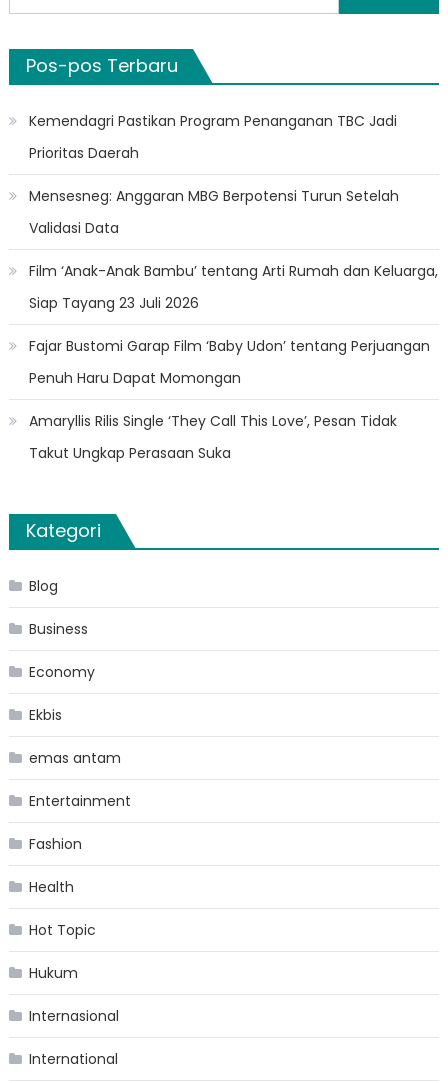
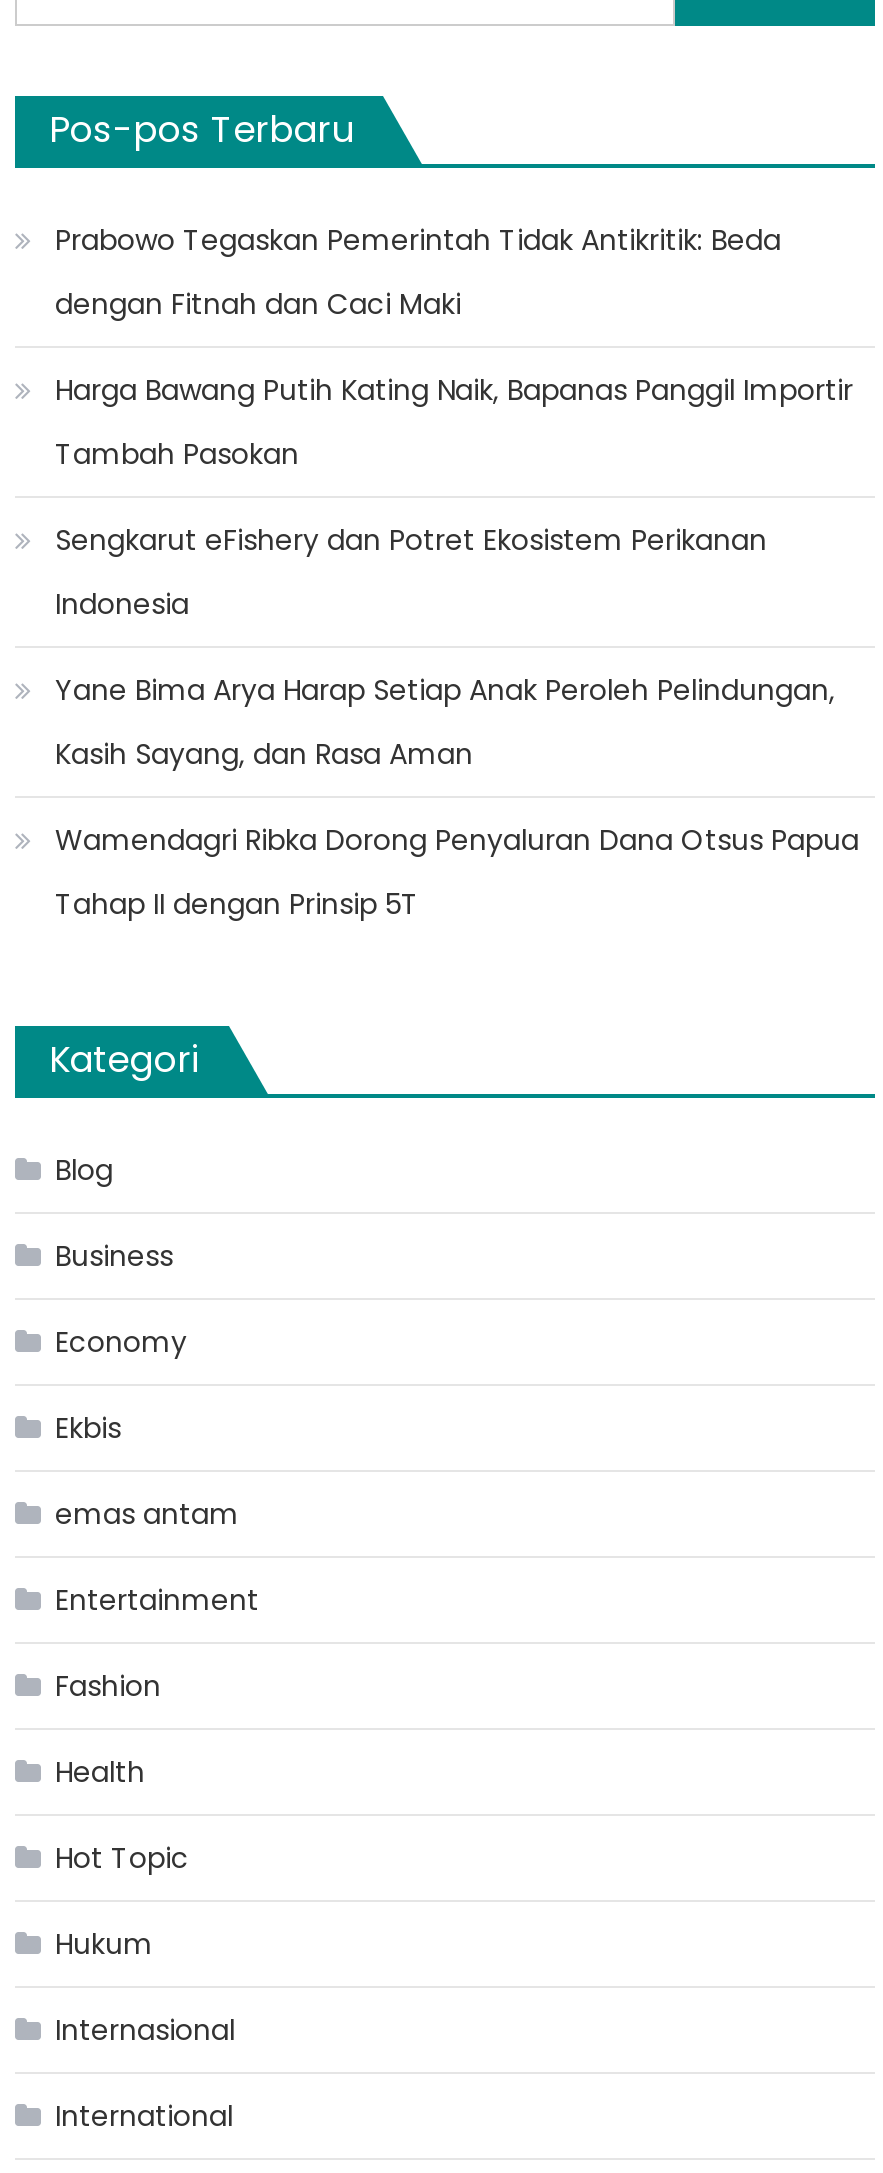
- Kemendagri Pastikan Program Penanganan TBC Jadi
+ Prabowo Tegaskan Pemerintah Tidak Antikritik: Beda

- Prioritas Daerah
+ dengan Fitnah dan Caci Maki

- Mensesneg: Anggaran MBG Berpotensi Turun Setelah
+ Harga Bawang Putih Kating Naik, Bapanas Panggil Importir

- Validasi Data
+ Tambah Pasokan

- Film ‘Anak-Anak Bambu’ tentang Arti Rumah dan Keluarga,
+ Sengkarut eFishery dan Potret Ekosistem Perikanan

- Siap Tayang 23 Juli 2026
+ Indonesia

- Fajar Bustomi Garap Film ‘Baby Udon’ tentang Perjuangan
+ Yane Bima Arya Harap Setiap Anak Peroleh Pelindungan,

- Penuh Haru Dapat Momongan
+ Kasih Sayang, dan Rasa Aman

- Amaryllis Rilis Single ‘They Call This Love’, Pesan Tidak
+ Wamendagri Ribka Dorong Penyaluran Dana Otsus Papua

- Takut Ungkap Perasaan Suka
+ Tahap II dengan Prinsip 5T
